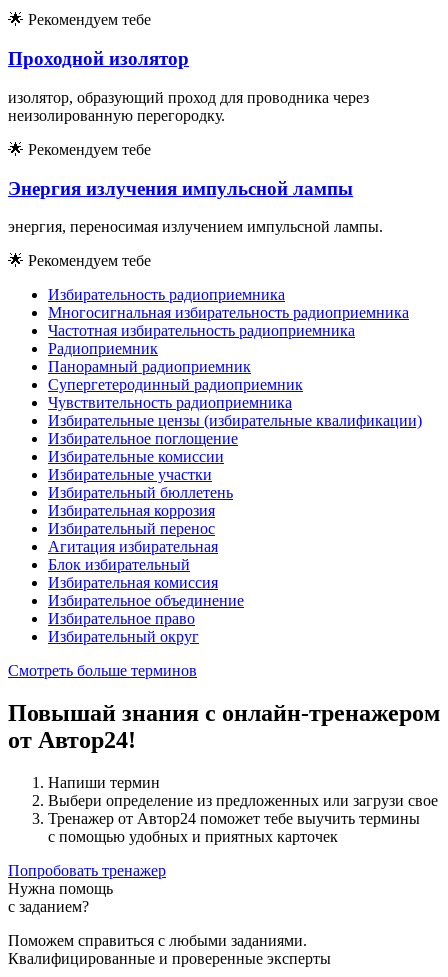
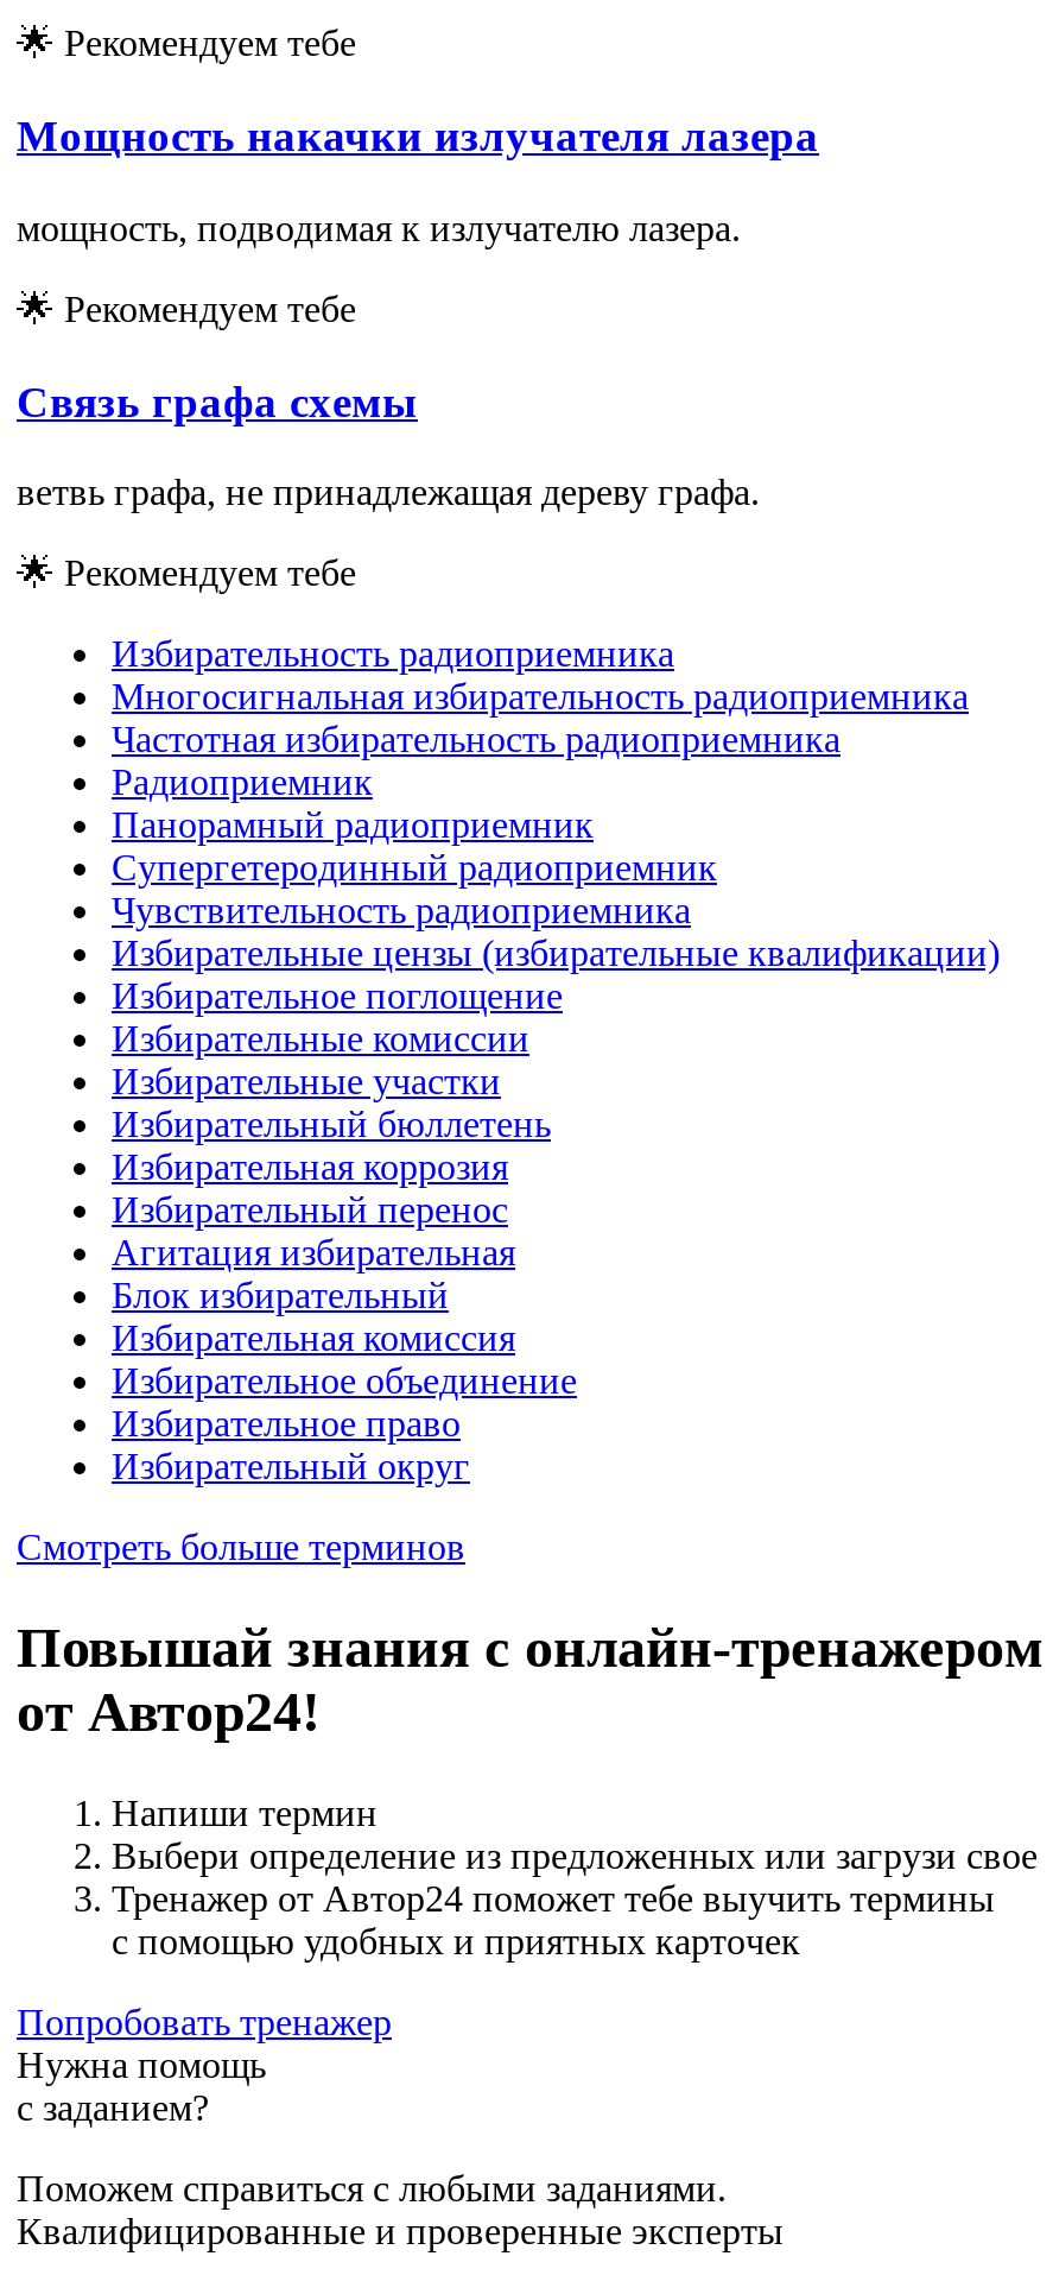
- Проходной изолятор
+ Мощность накачки излучателя лазера

- изолятор, образующий проход для проводника через
- неизолированную перегородку.
+ мощность, подводимая к излучателю лазера.

- Энергия излучения импульсной лампы
+ Связь графа схемы

- энергия, переносимая излучением импульсной лампы.
+ ветвь графа, не принадлежащая дереву графа.
